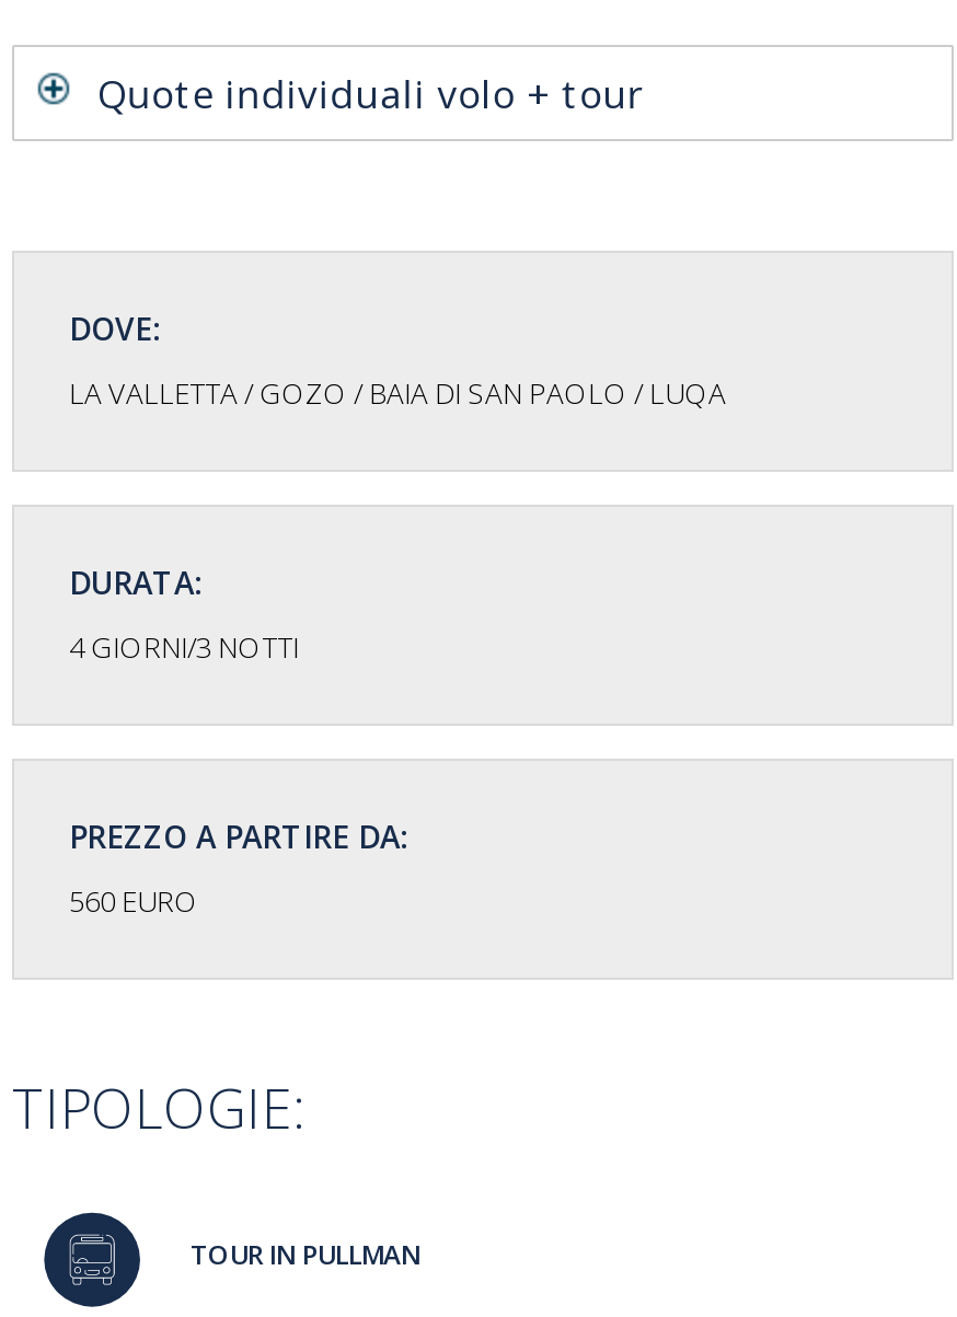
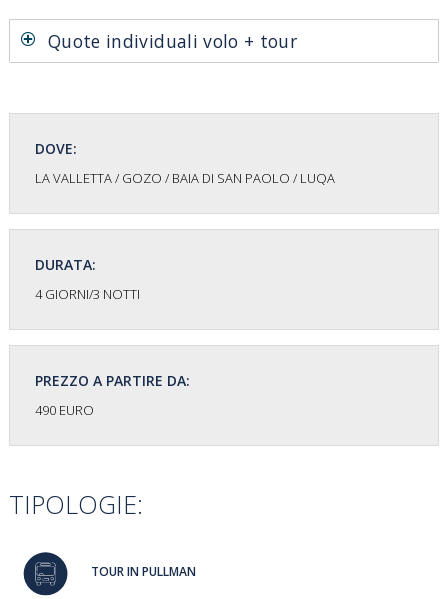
- 560 EURO
+ 490 EURO
